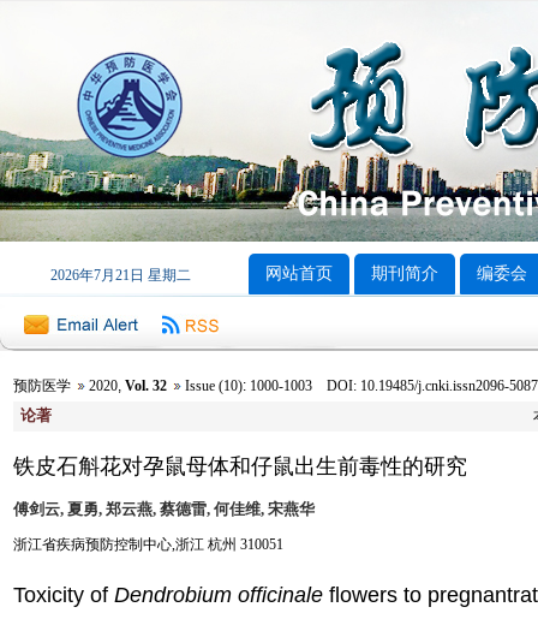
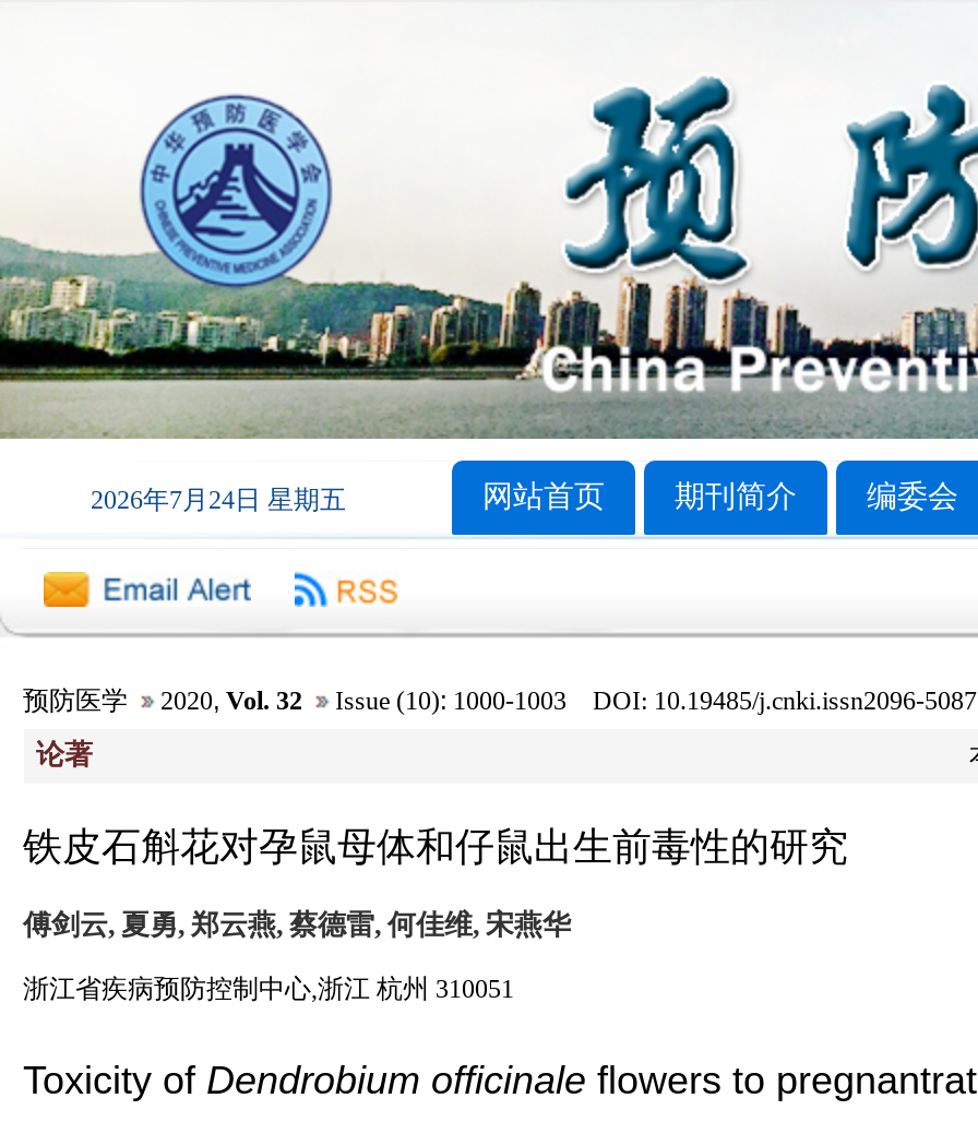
- 2026年7月21日 星期二
+ 2026年7月24日 星期五
